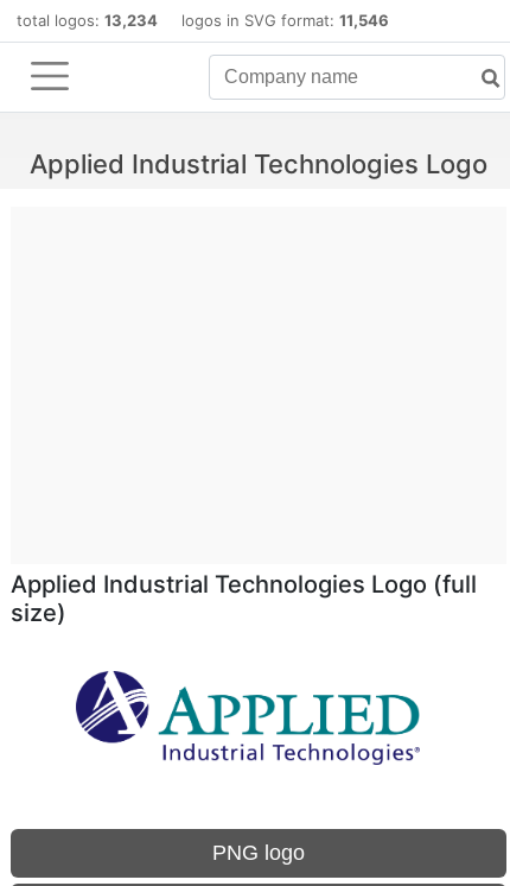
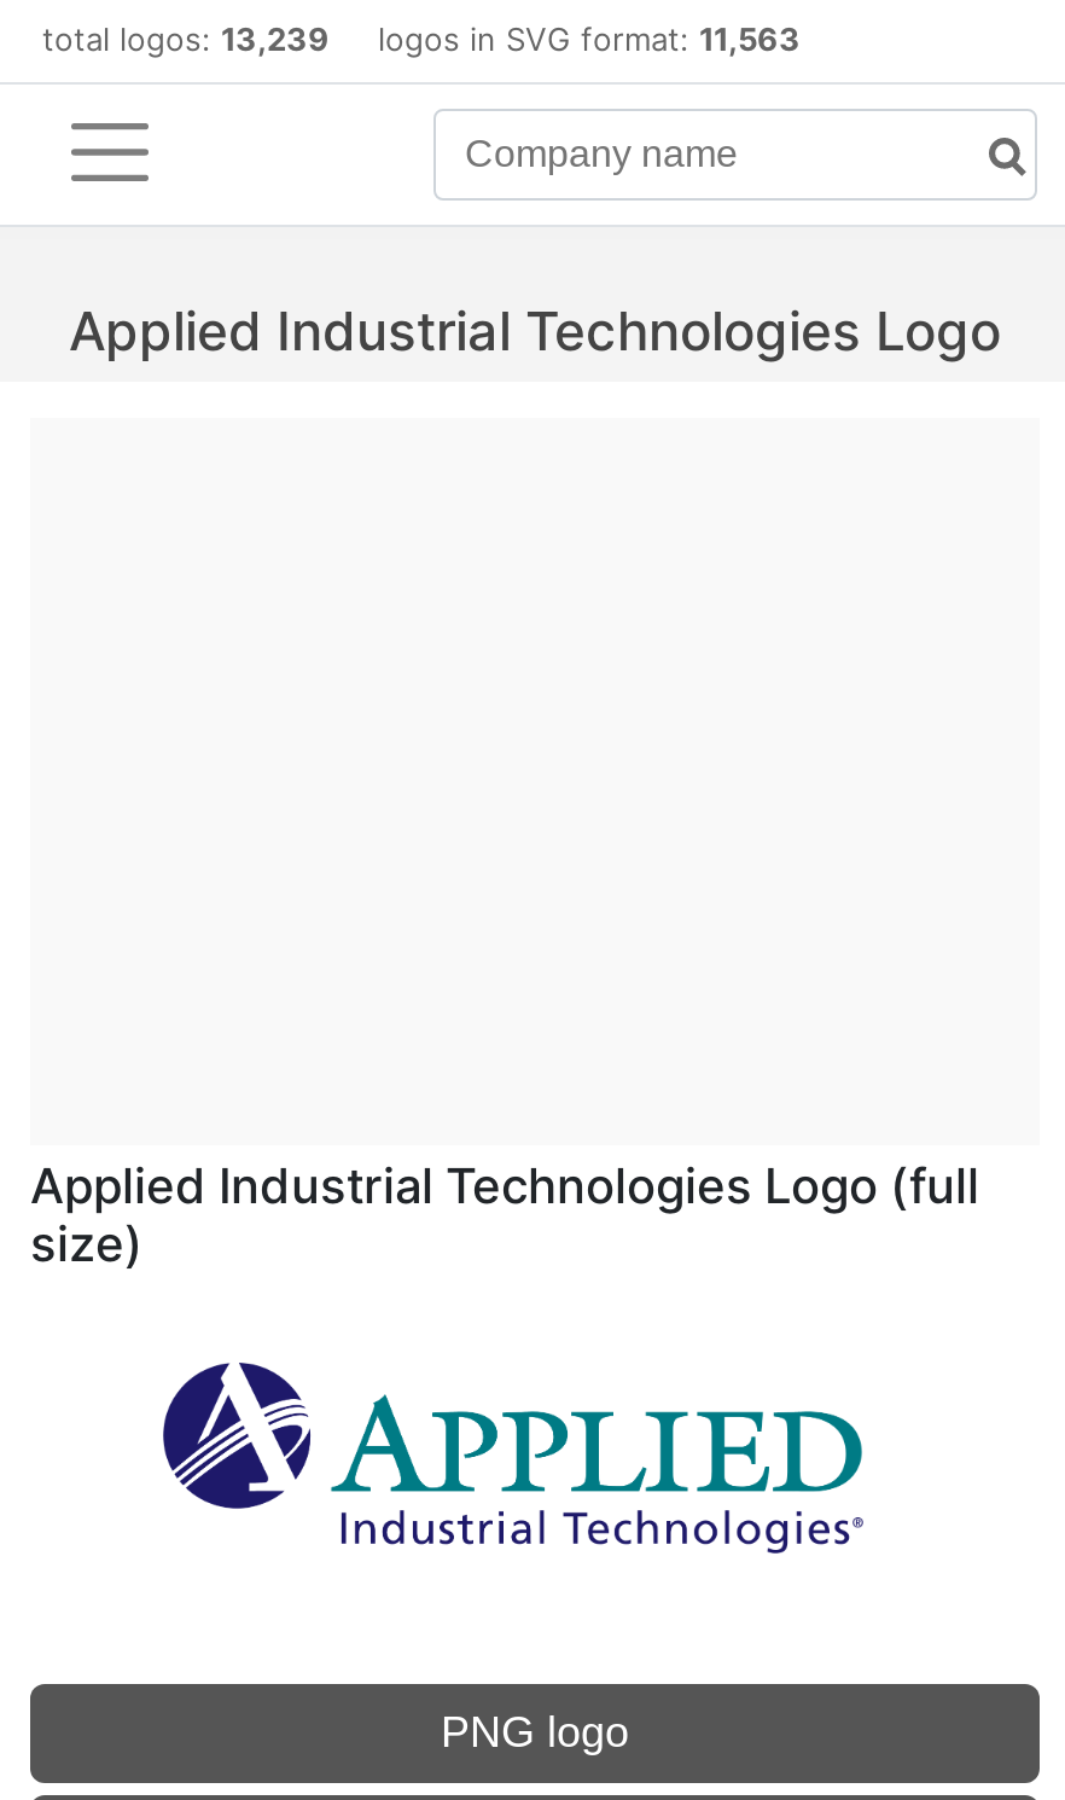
- total logos: 13,234 logos in SVG format: 11,546
+ total logos: 13,239 logos in SVG format: 11,563
